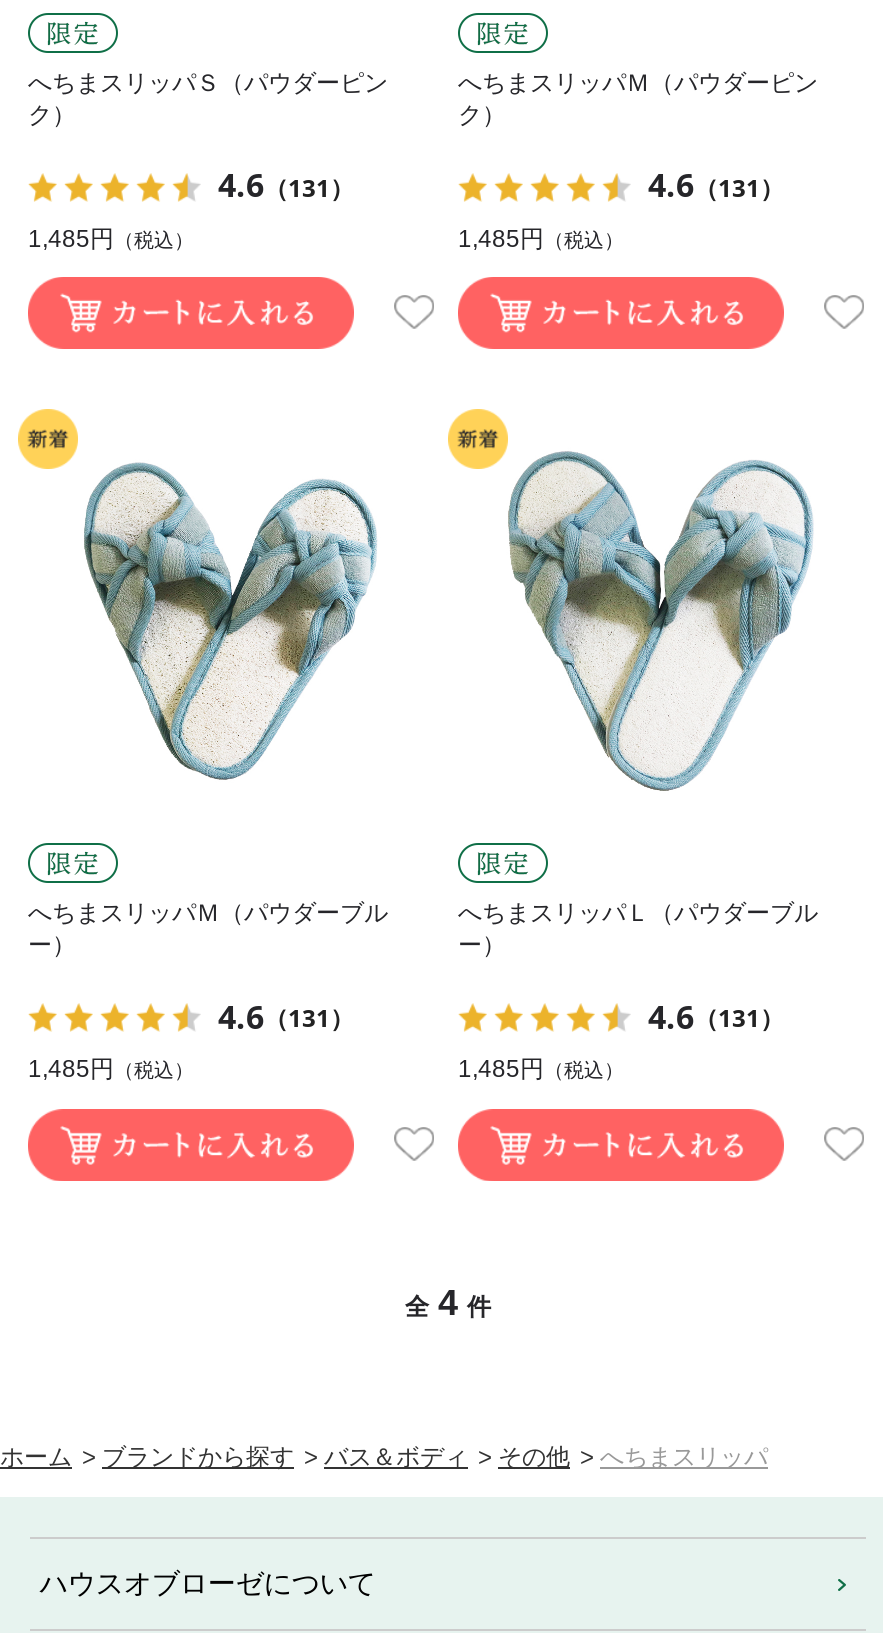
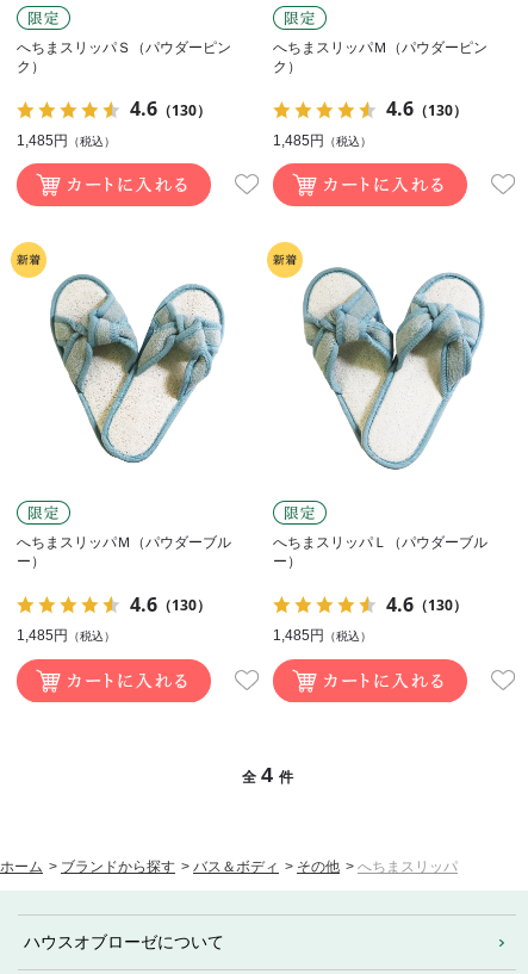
- 4.6（131）
+ 4.6（130）

- 4.6（131）
+ 4.6（130）

- 4.6（131）
+ 4.6（130）

- 4.6（131）
+ 4.6（130）
